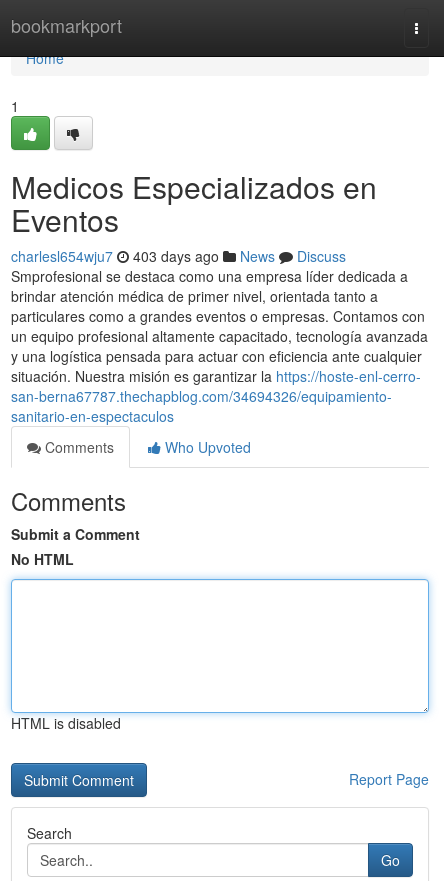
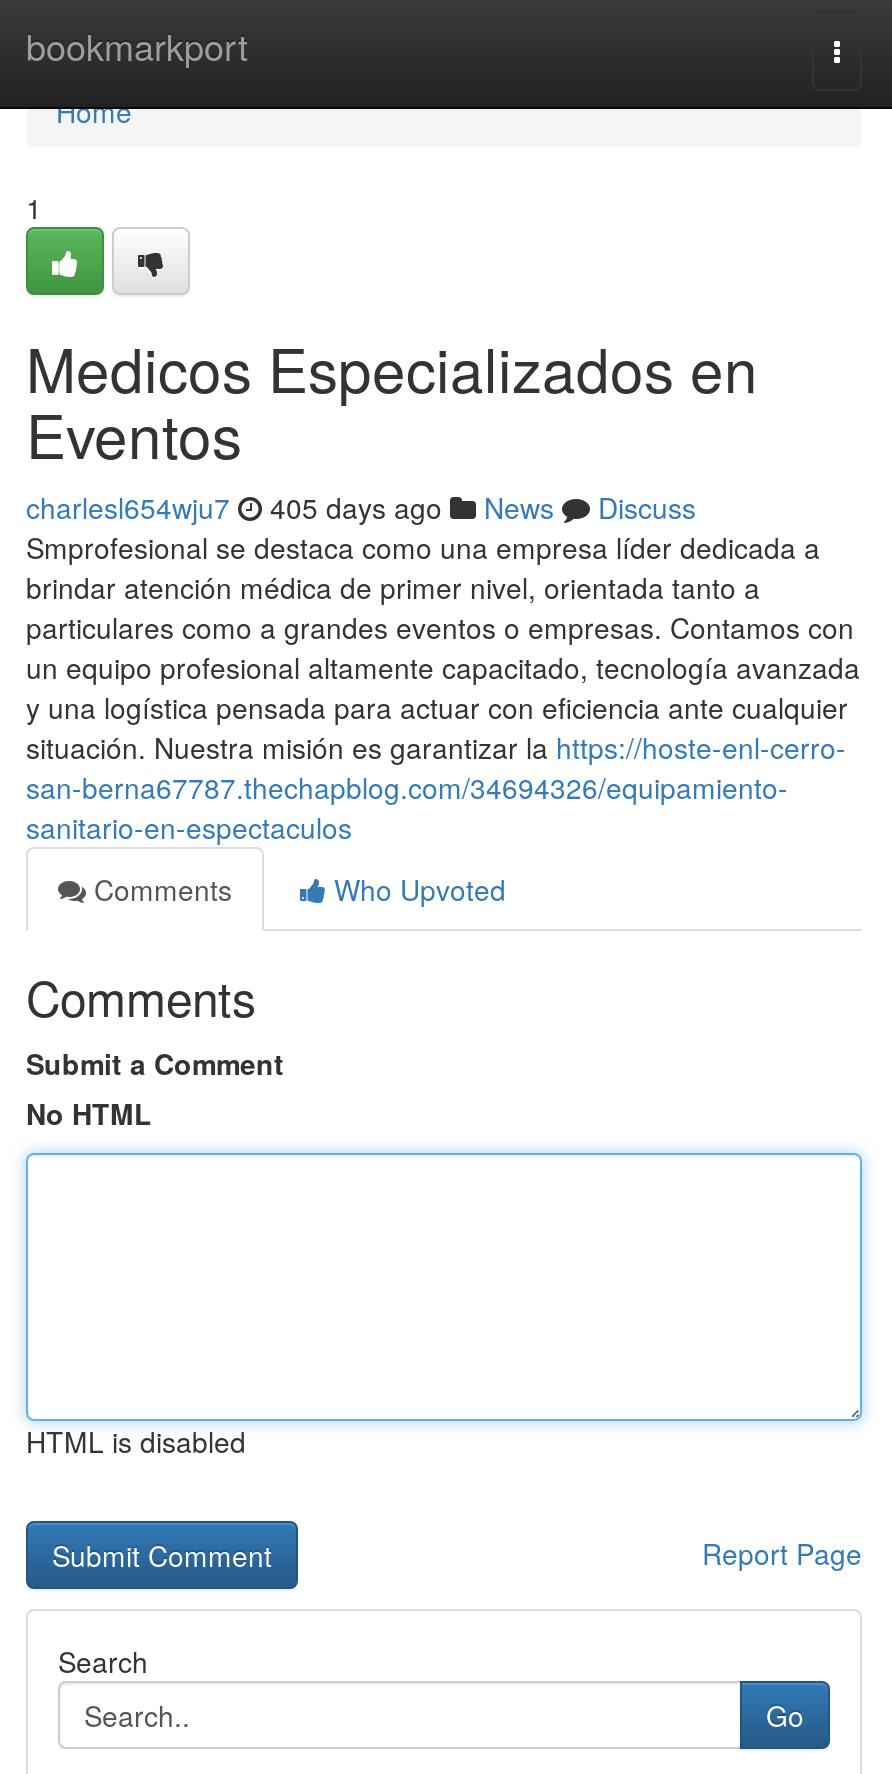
- charlesl654wju7 403 days ago News Discuss
+ charlesl654wju7 405 days ago News Discuss
